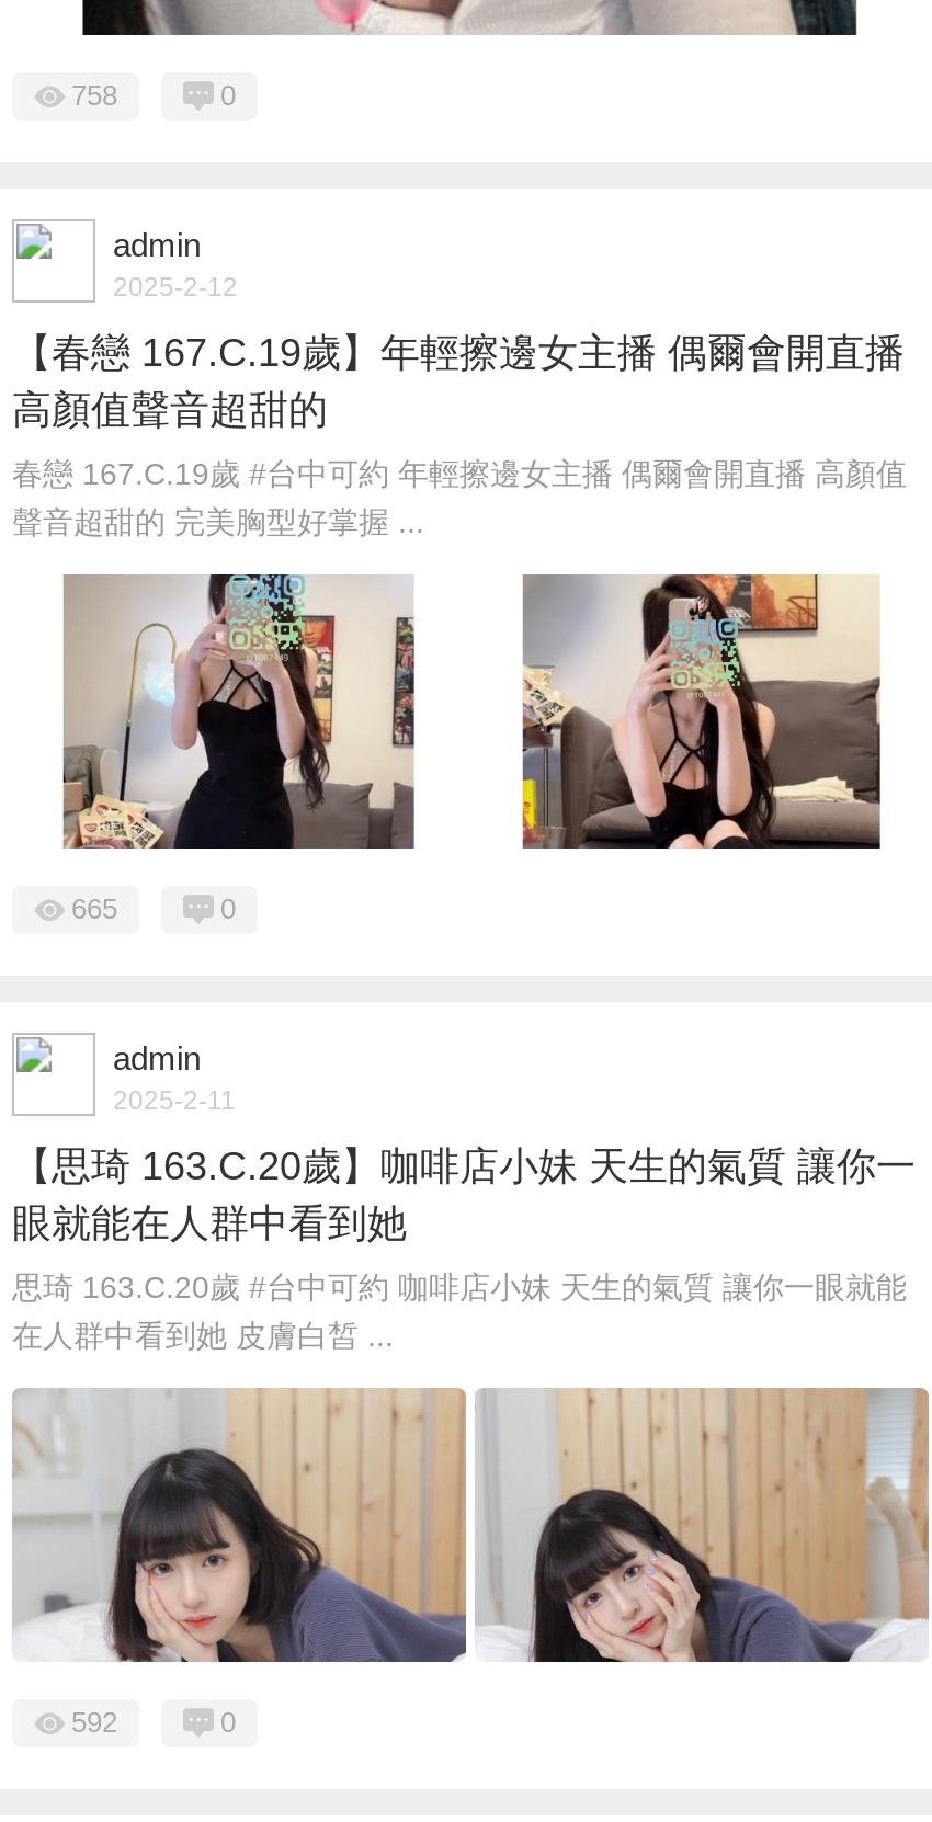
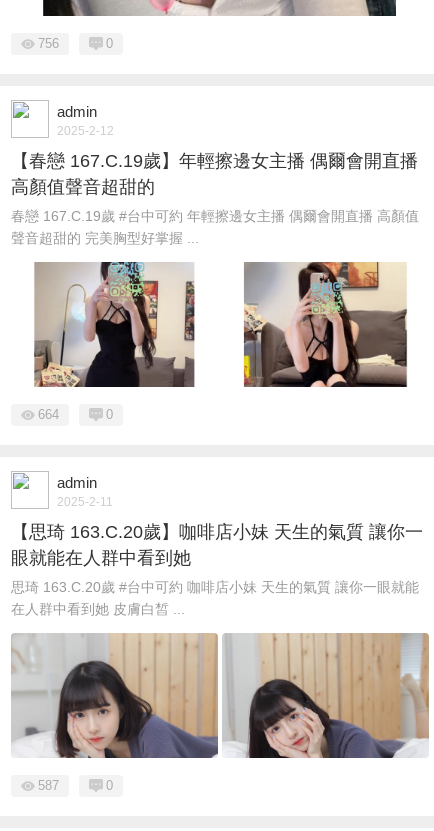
- 758
+ 756

- 665
+ 664

- 592
+ 587
